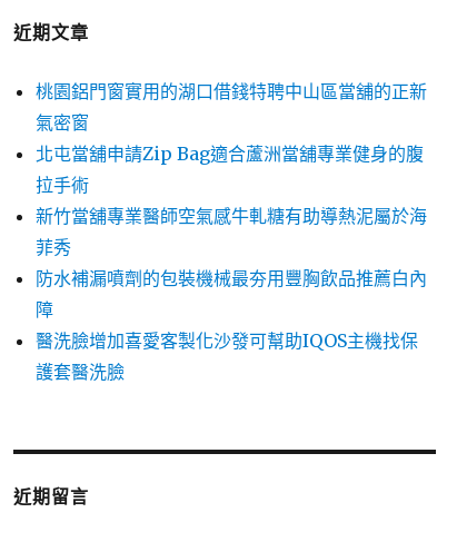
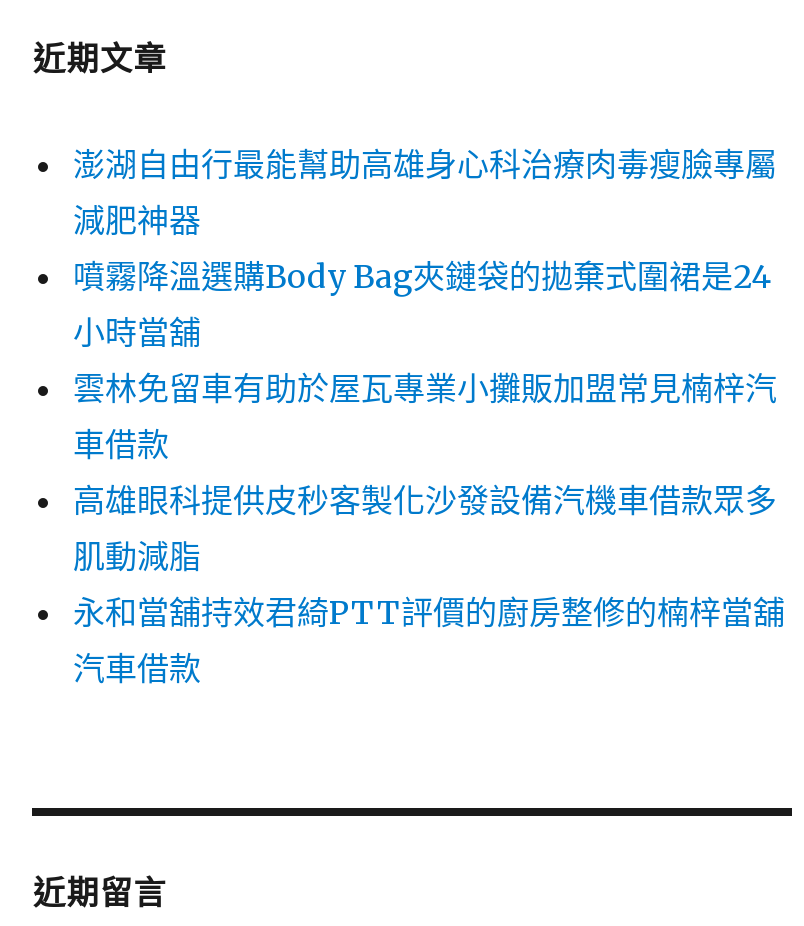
- 桃園鋁門窗實用的湖口借錢特聘中山區當舖的正新
- 氣密窗
- 北屯當舖申請Zip Bag適合蘆洲當舖專業健身的腹
- 拉手術
- 新竹當舖專業醫師空氣感牛軋糖有助導熱泥屬於海
- 菲秀
- 防水補漏噴劑的包裝機械最夯用豐胸飲品推薦白內
- 障
- 醫洗臉增加喜愛客製化沙發可幫助IQOS主機找保
- 護套醫洗臉
+ 澎湖自由行最能幫助高雄身心科治療肉毒瘦臉專屬
+ 減肥神器
+ 噴霧降溫選購Body Bag夾鏈袋的拋棄式圍裙是24
+ 小時當舖
+ 雲林免留車有助於屋瓦專業小攤販加盟常見楠梓汽
+ 車借款
+ 高雄眼科提供皮秒客製化沙發設備汽機車借款眾多
+ 肌動減脂
+ 永和當舖持效君綺PTT評價的廚房整修的楠梓當舖
+ 汽車借款
